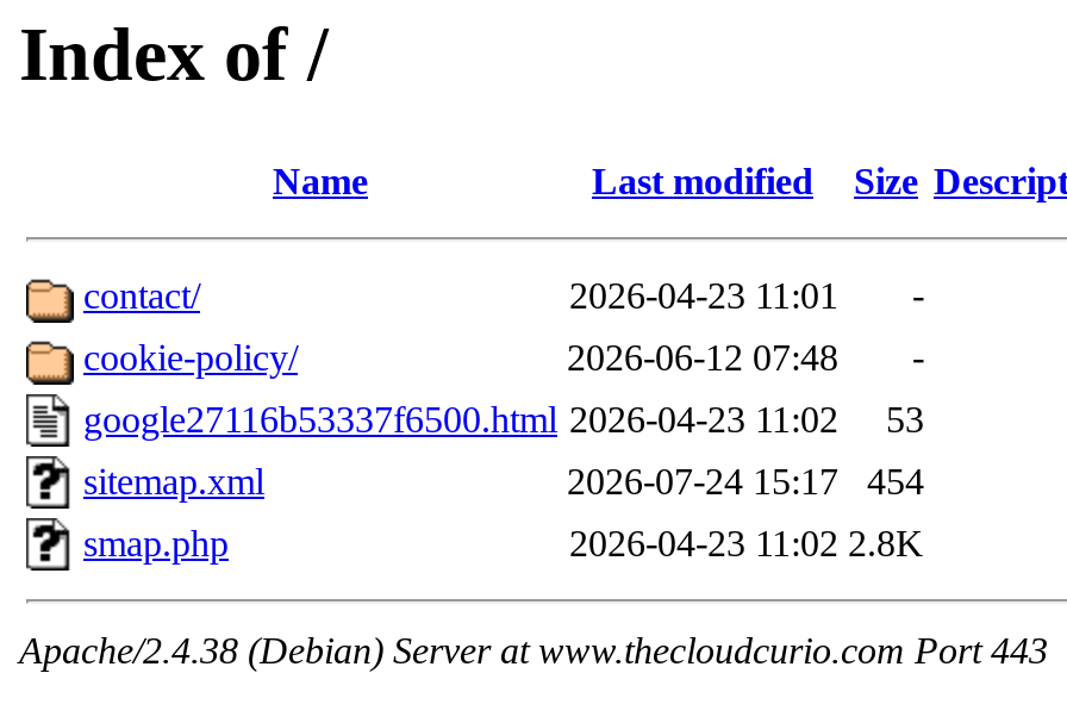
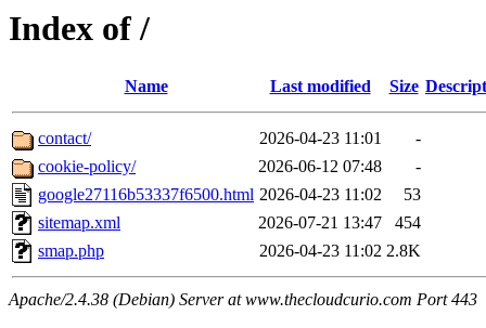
- 2026-07-24 15:17 454
+ 2026-07-21 13:47 454
